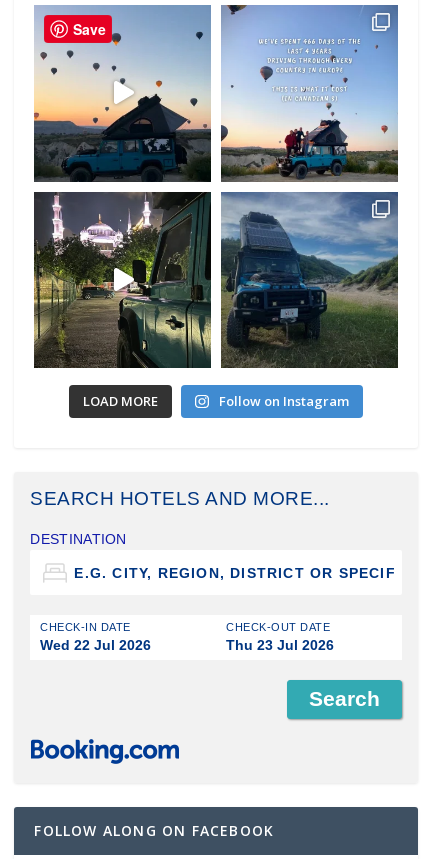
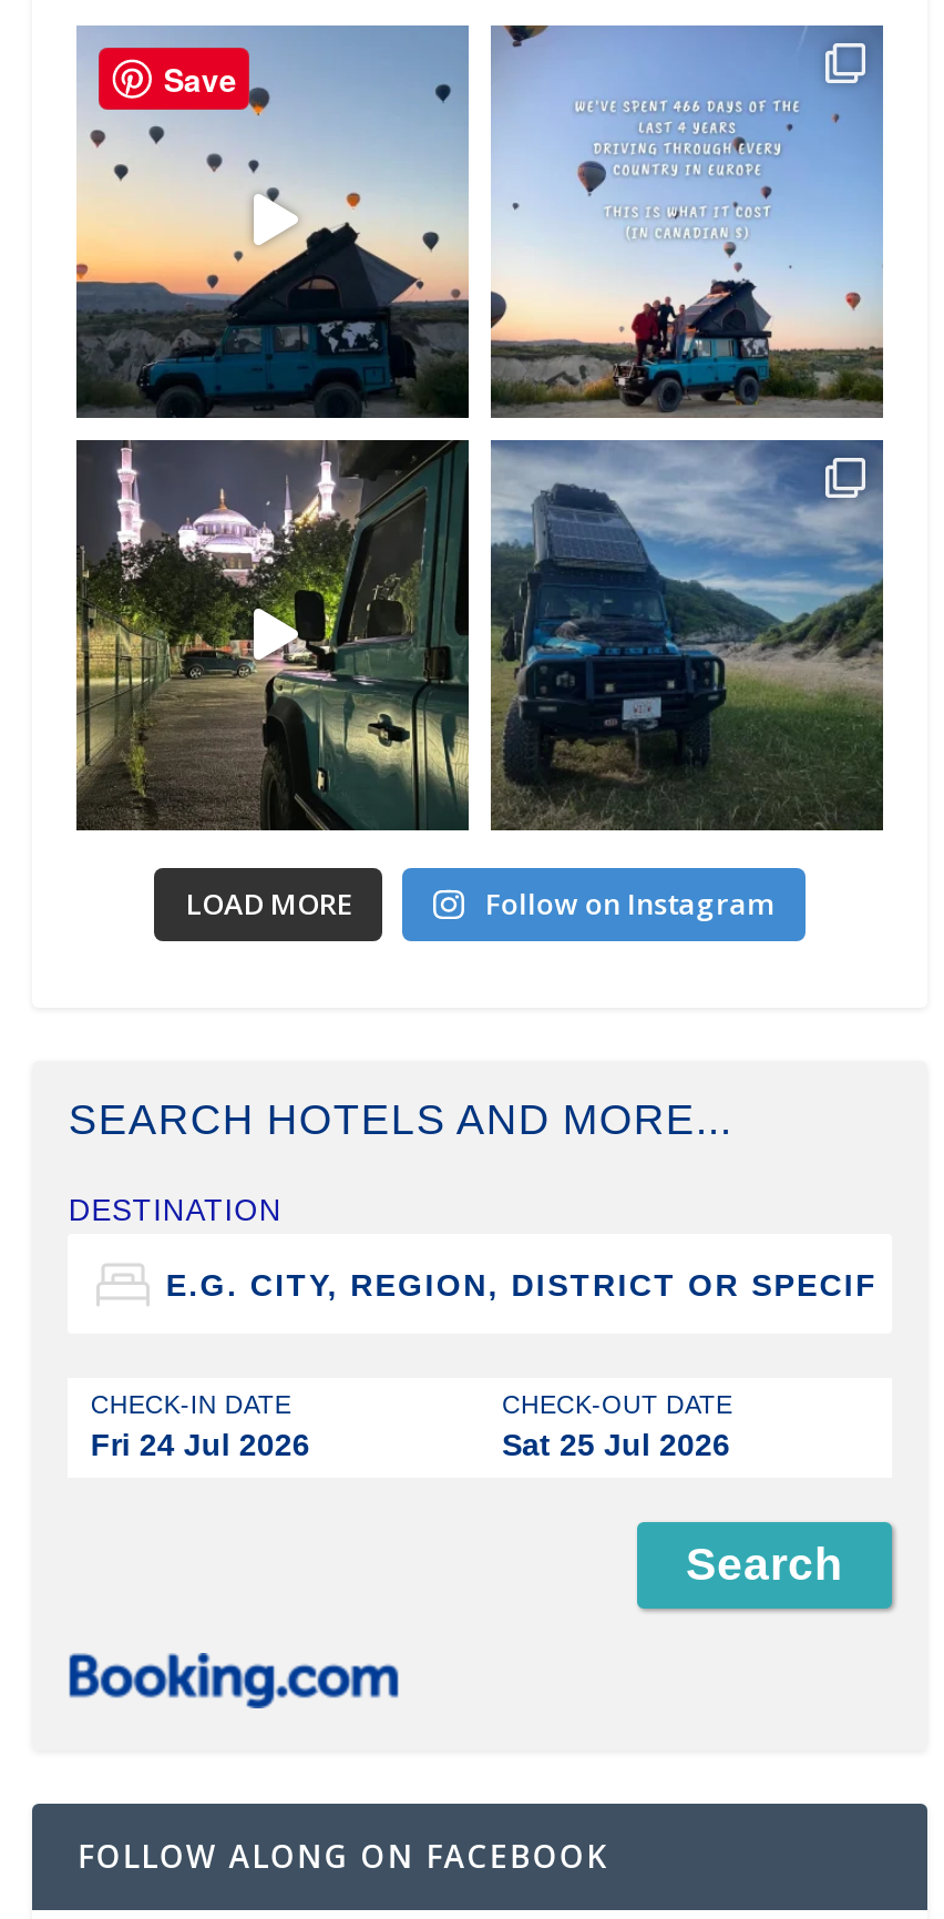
- Wed 22 Jul 2026
+ Fri 24 Jul 2026

- Thu 23 Jul 2026
+ Sat 25 Jul 2026
